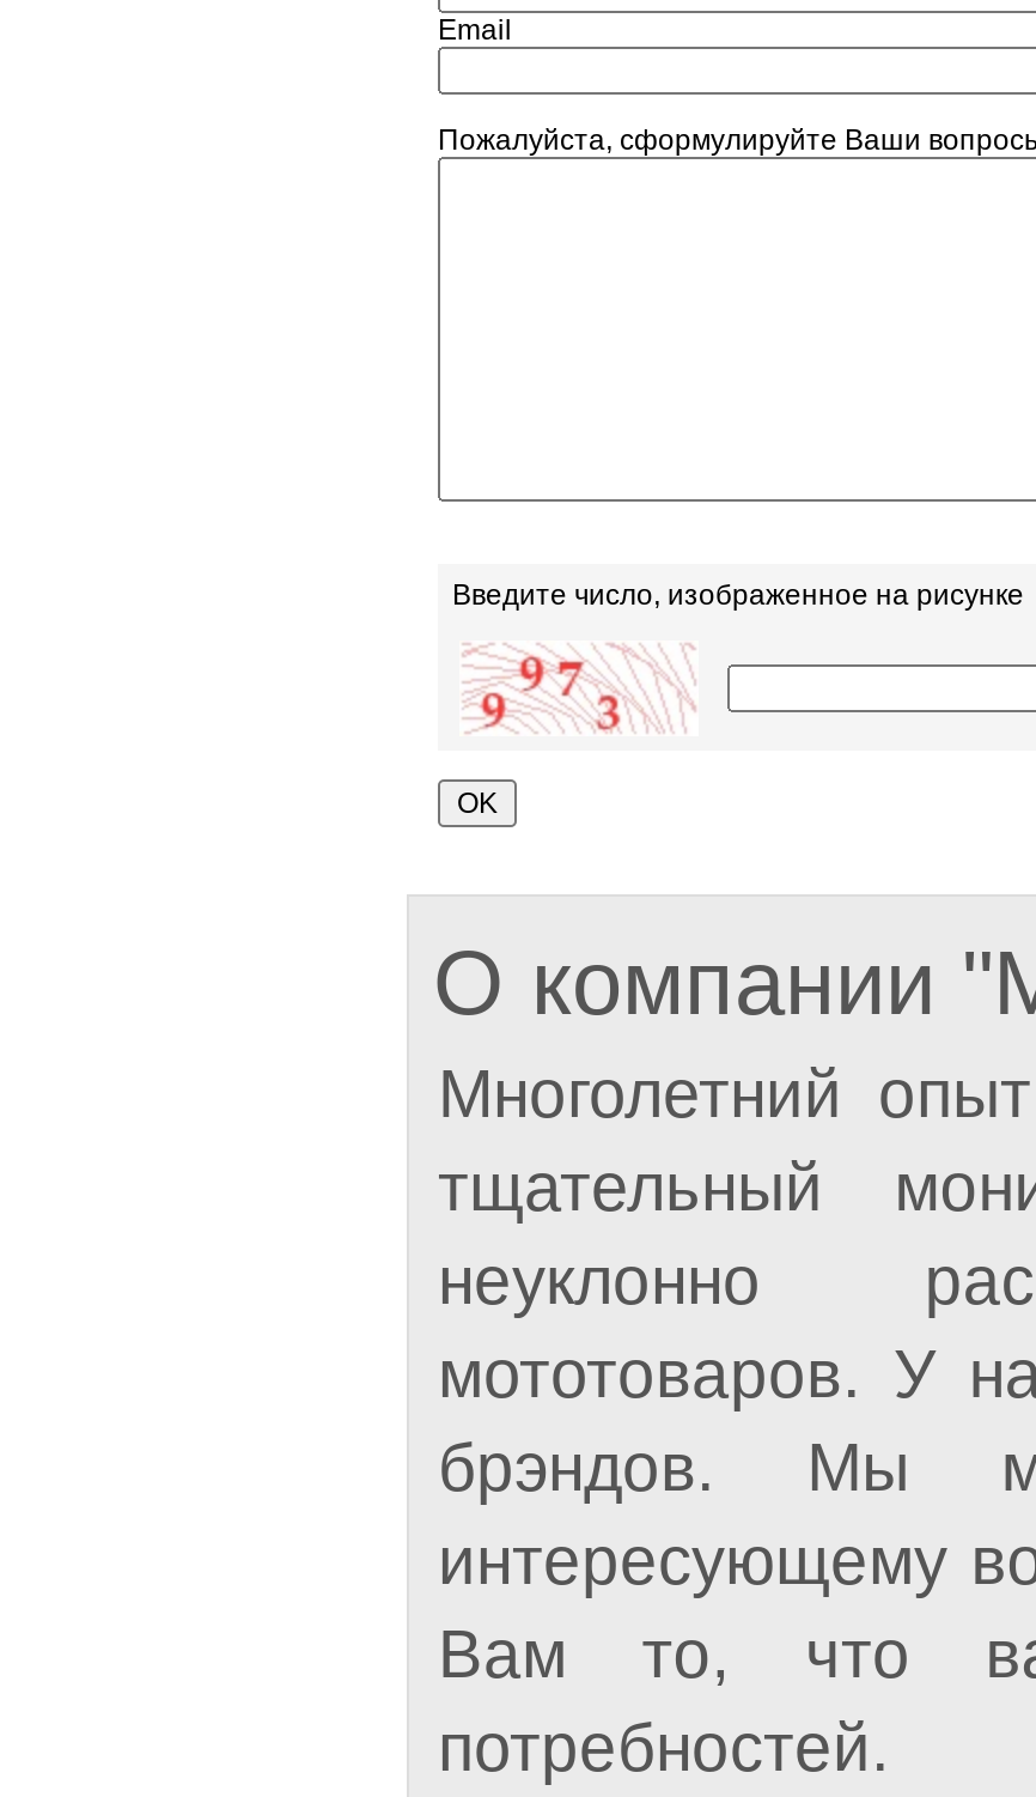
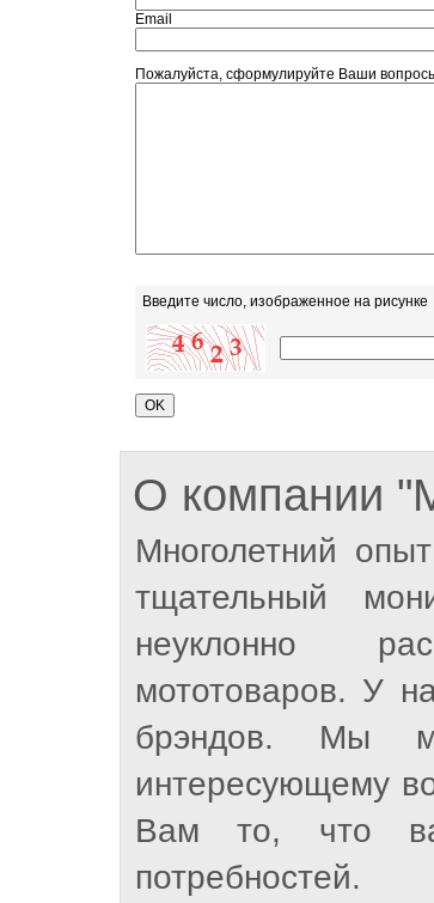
- [image]
+ [image]
